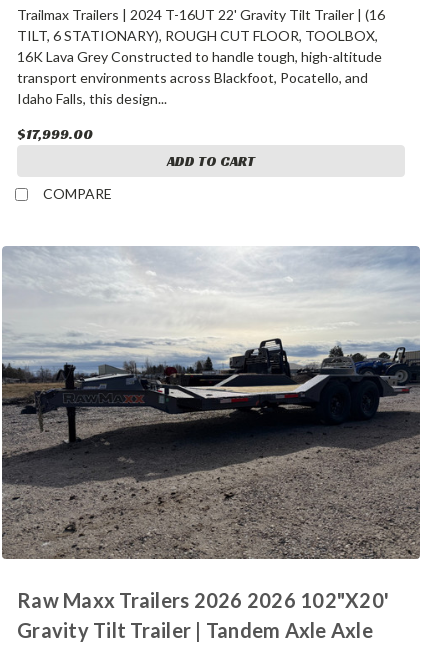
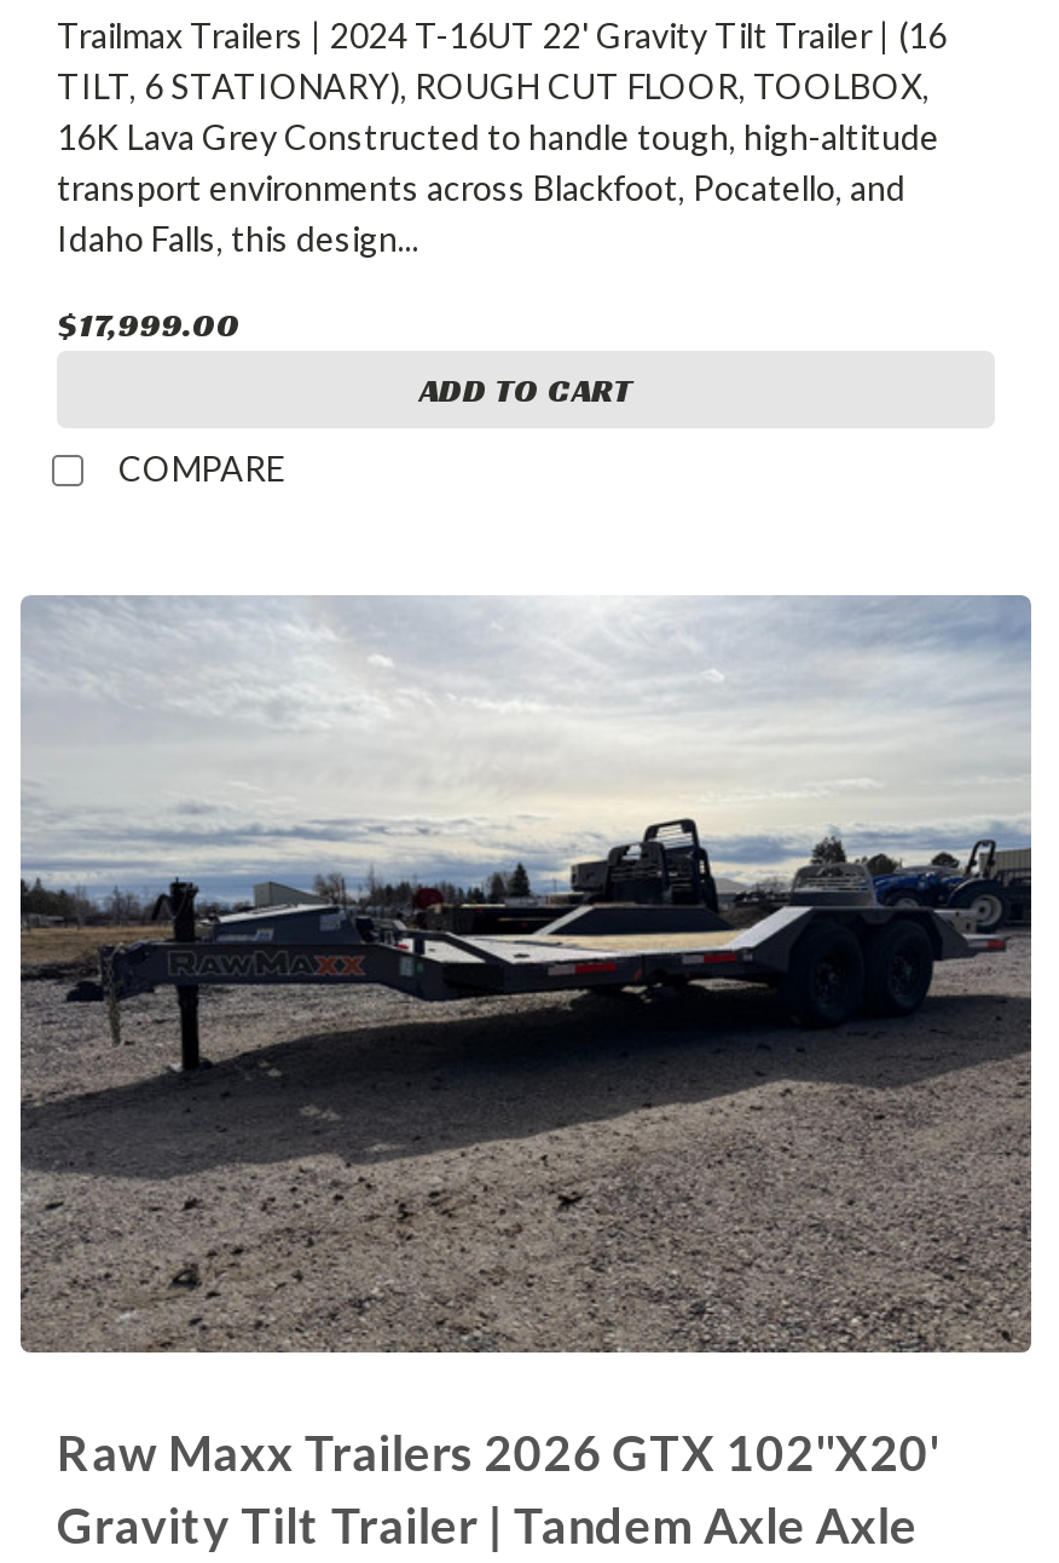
- Raw Maxx Trailers 2026 2026 102"X20'
+ Raw Maxx Trailers 2026 GTX 102"X20'
